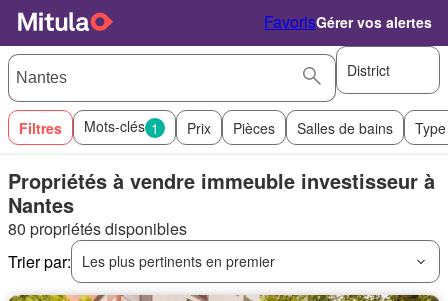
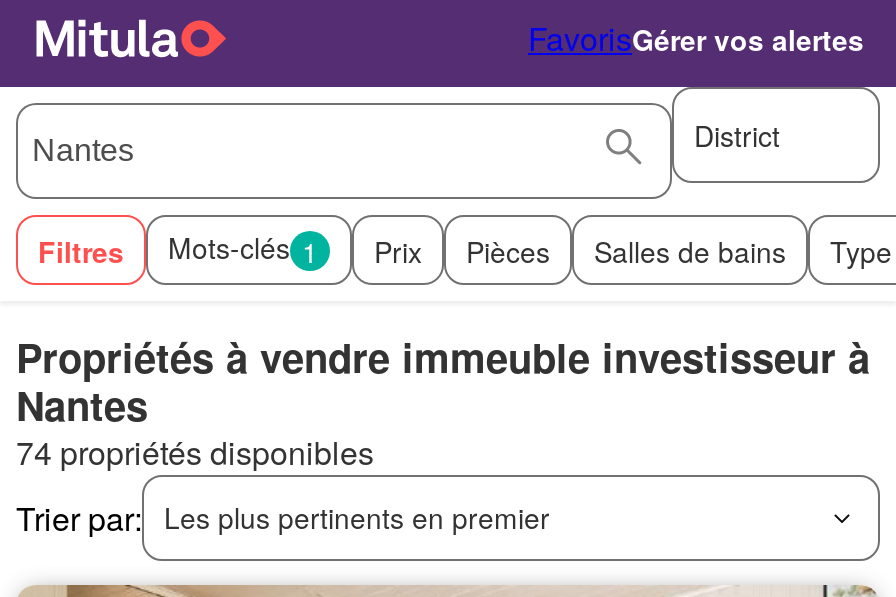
- 80 propriétés disponibles
+ 74 propriétés disponibles
